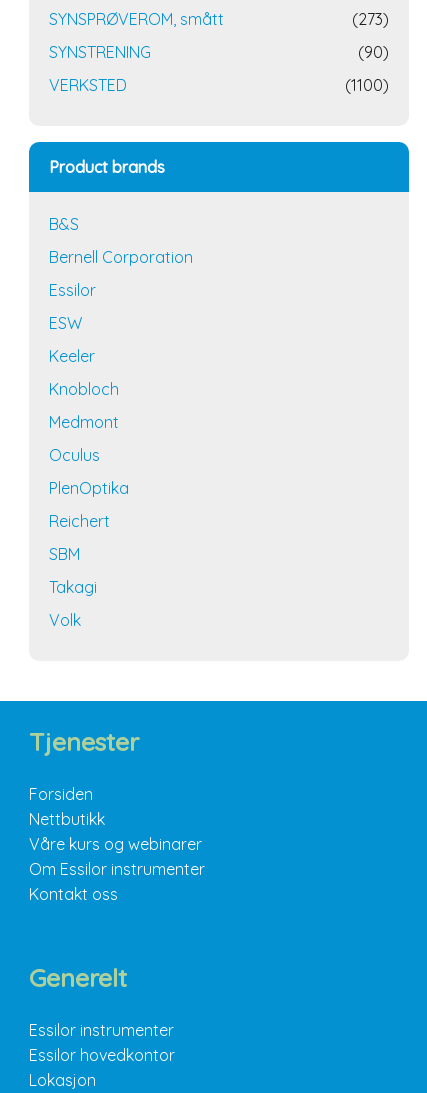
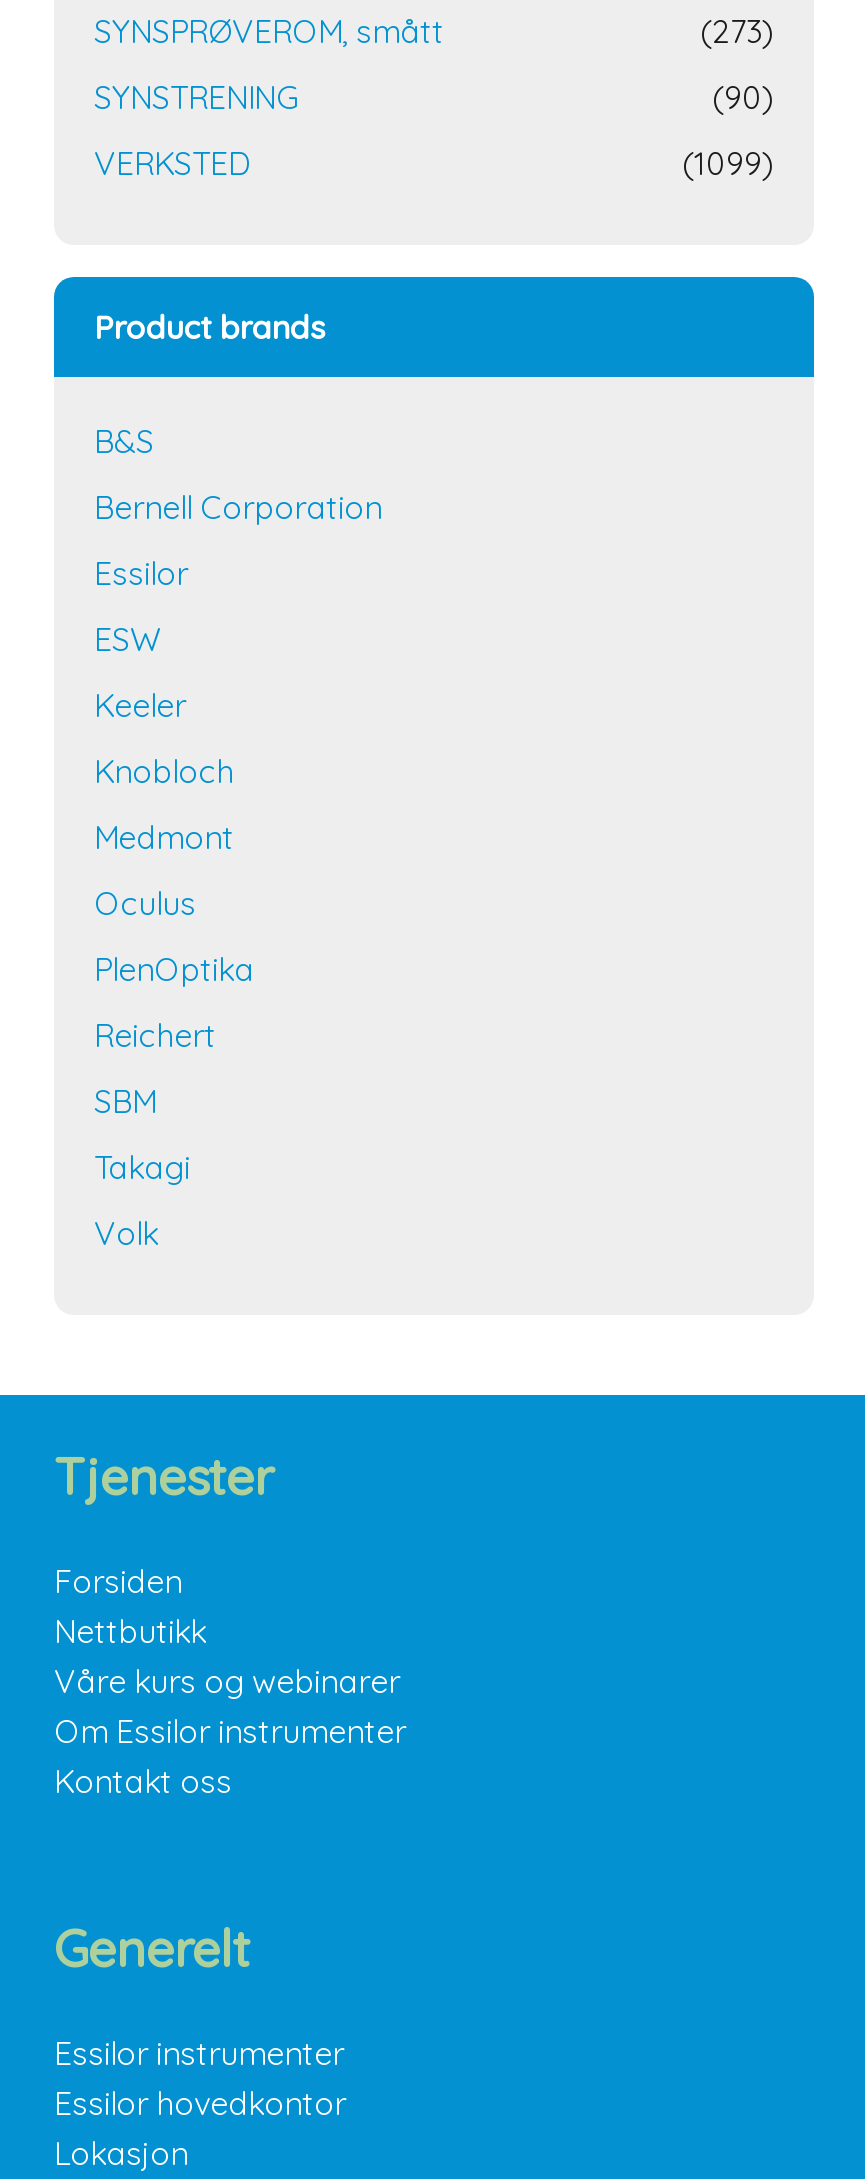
- (1100)
+ (1099)
